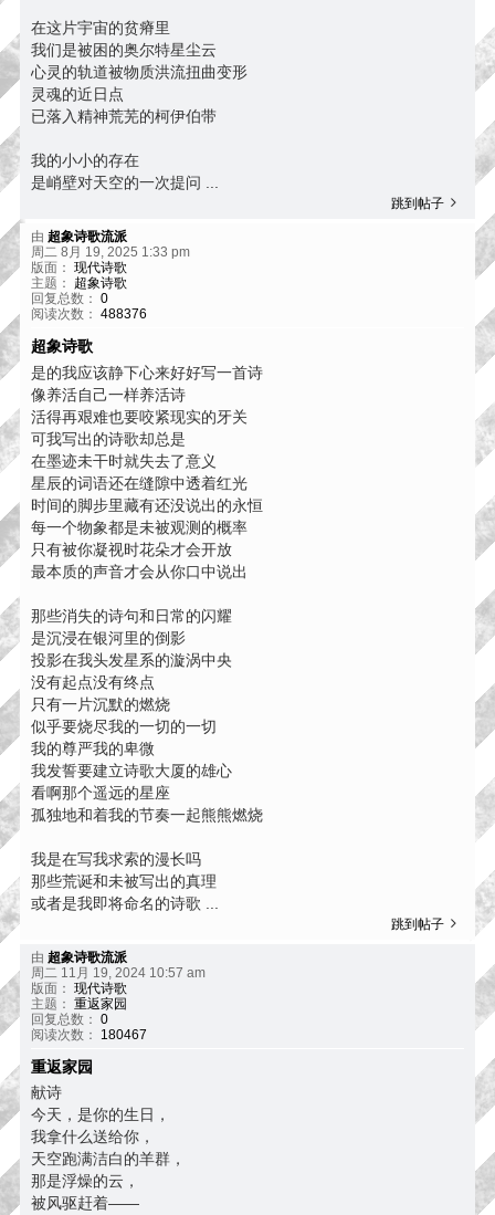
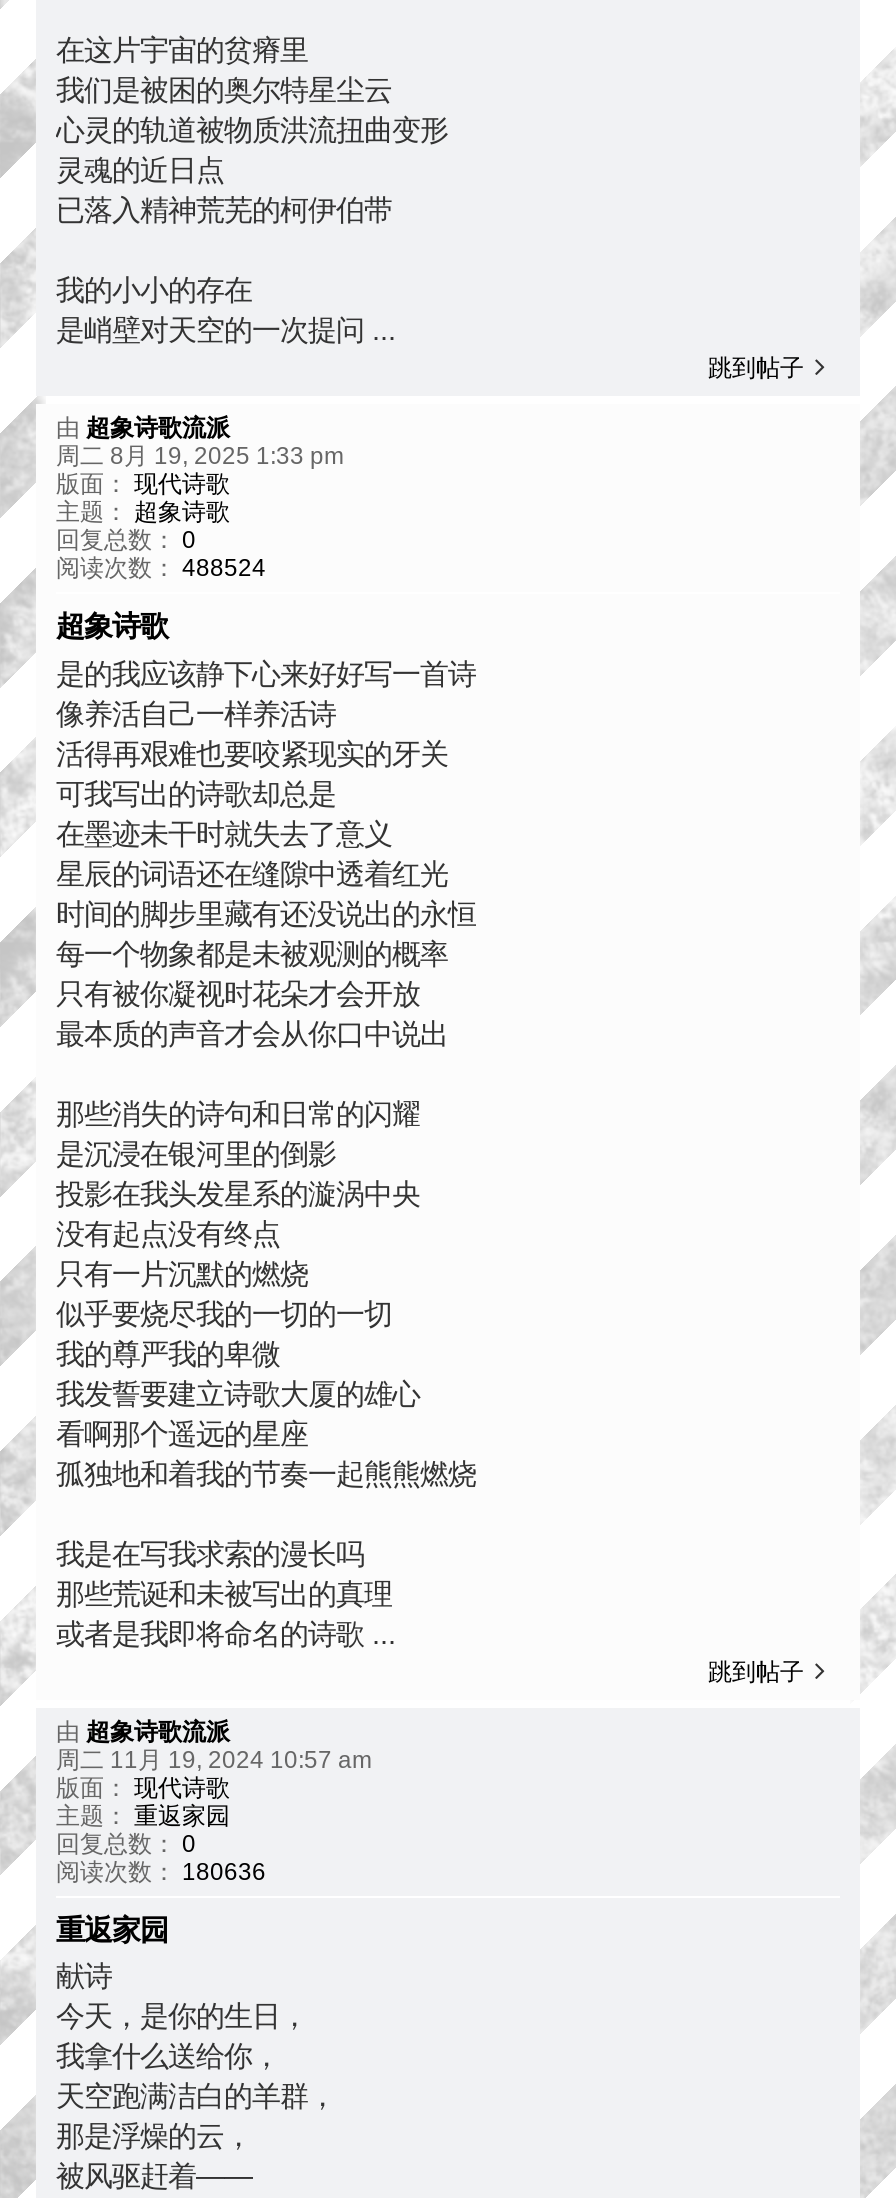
- 阅读次数：488376
+ 阅读次数：488524

- 阅读次数：180467
+ 阅读次数：180636
